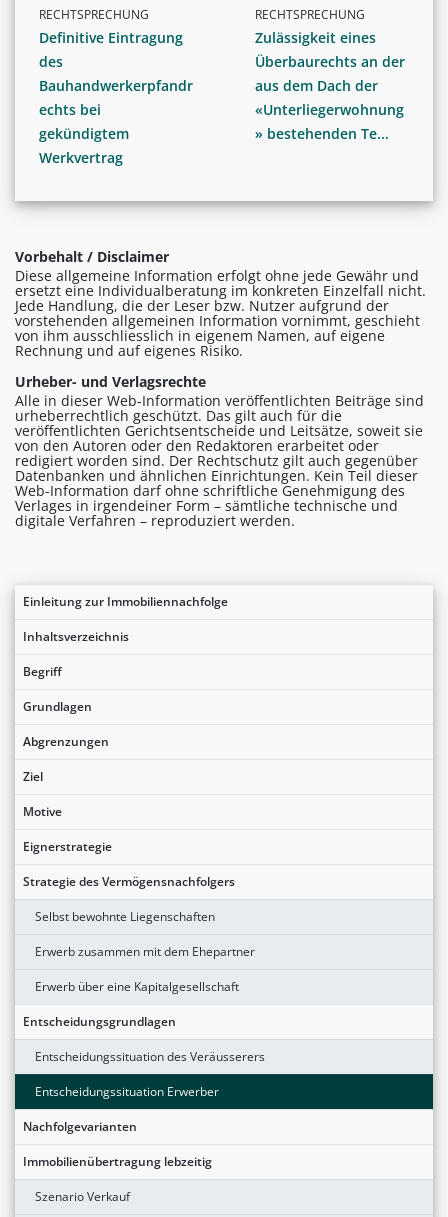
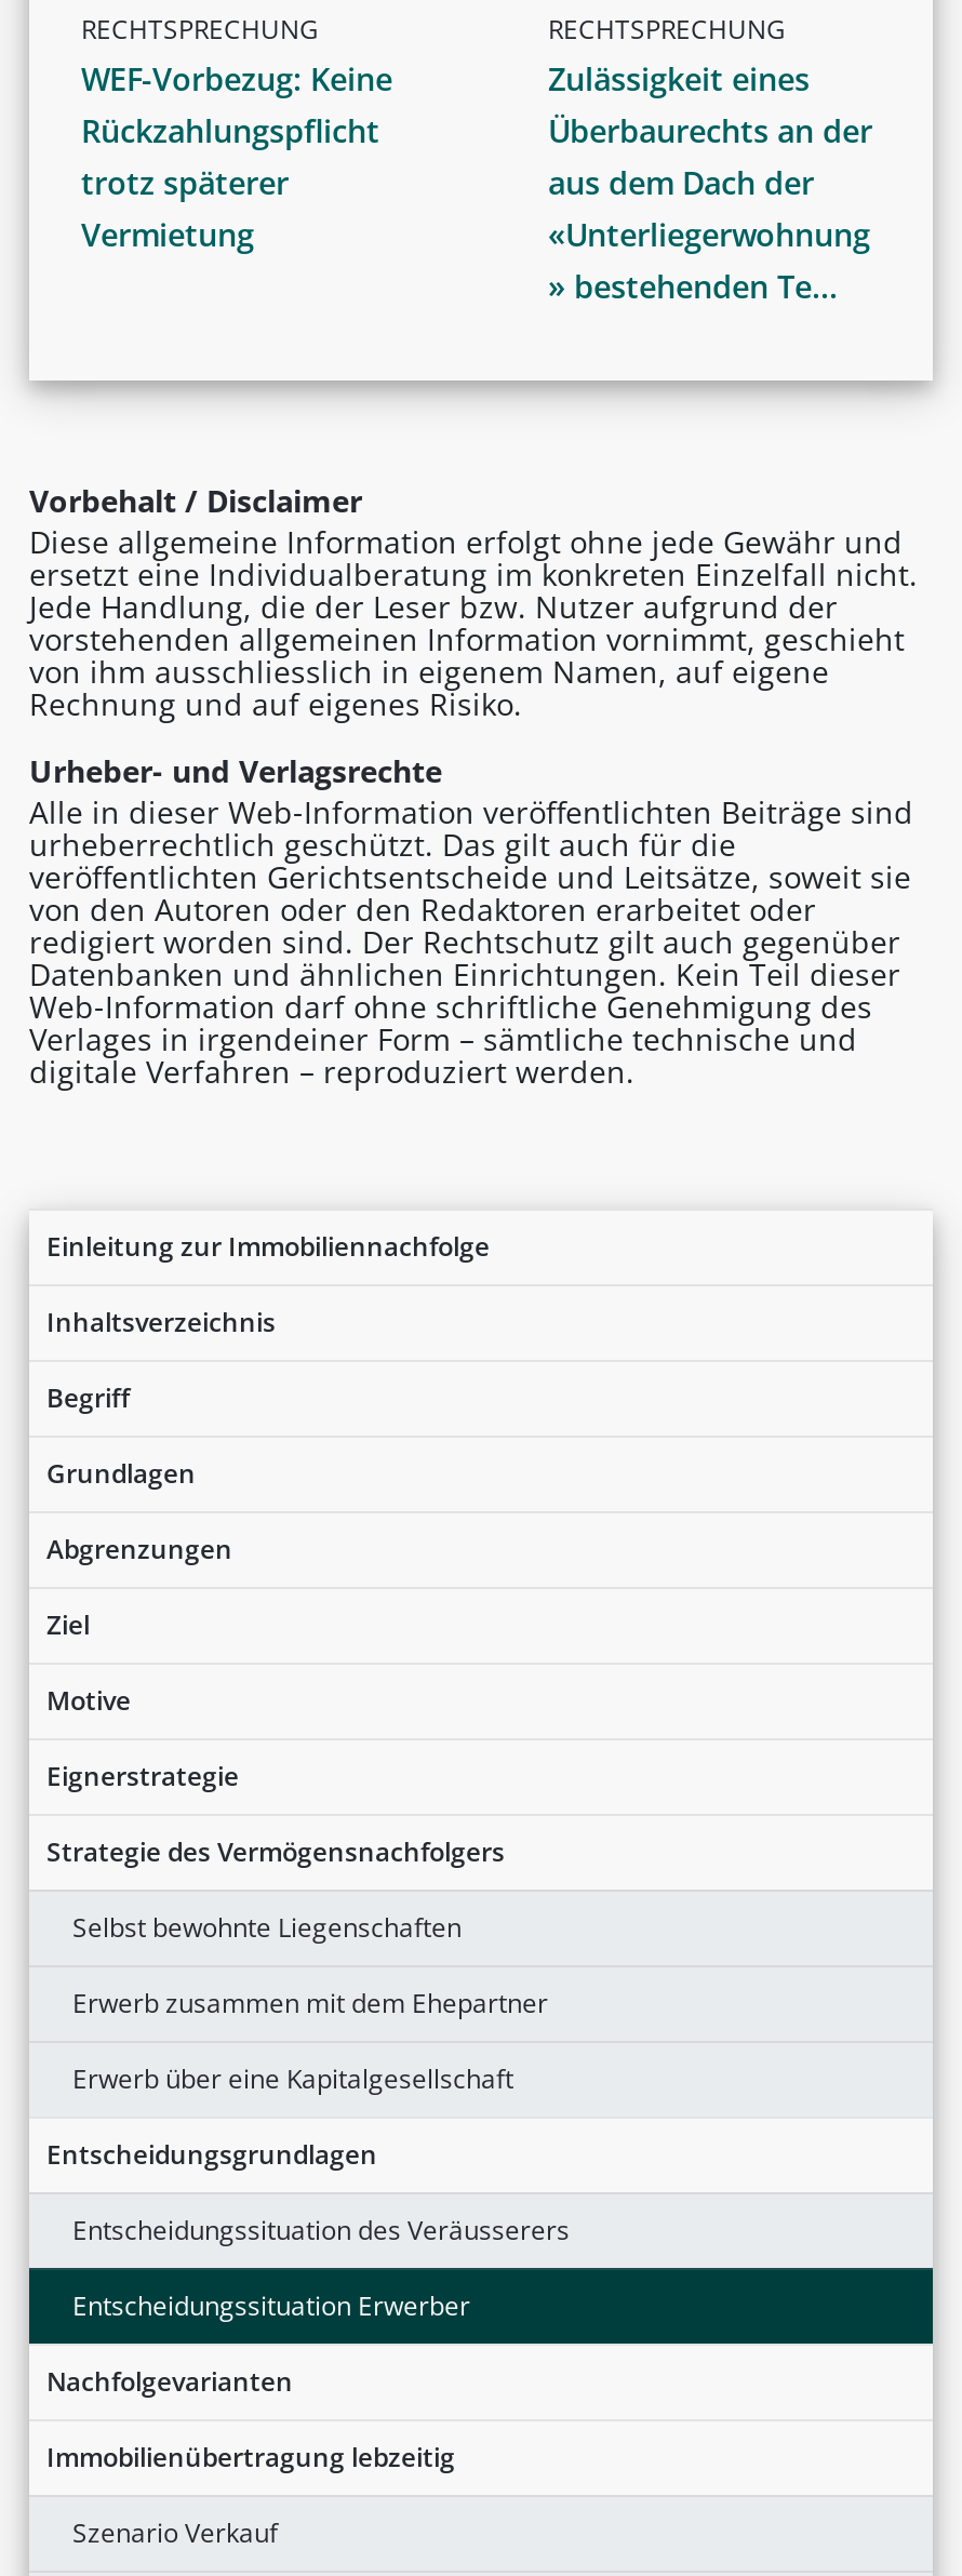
- Definitive Eintragung
- des
- Bauhandwerkerpfandr
- echts bei
- gekündigtem
- Werkvertrag
+ WEF-Vorbezug: Keine
+ Rückzahlungspflicht
+ trotz späterer
+ Vermietung
